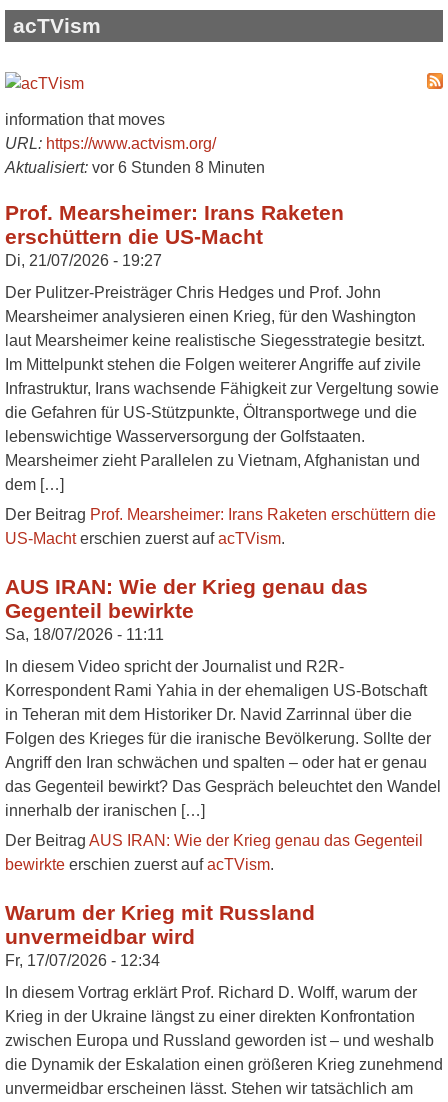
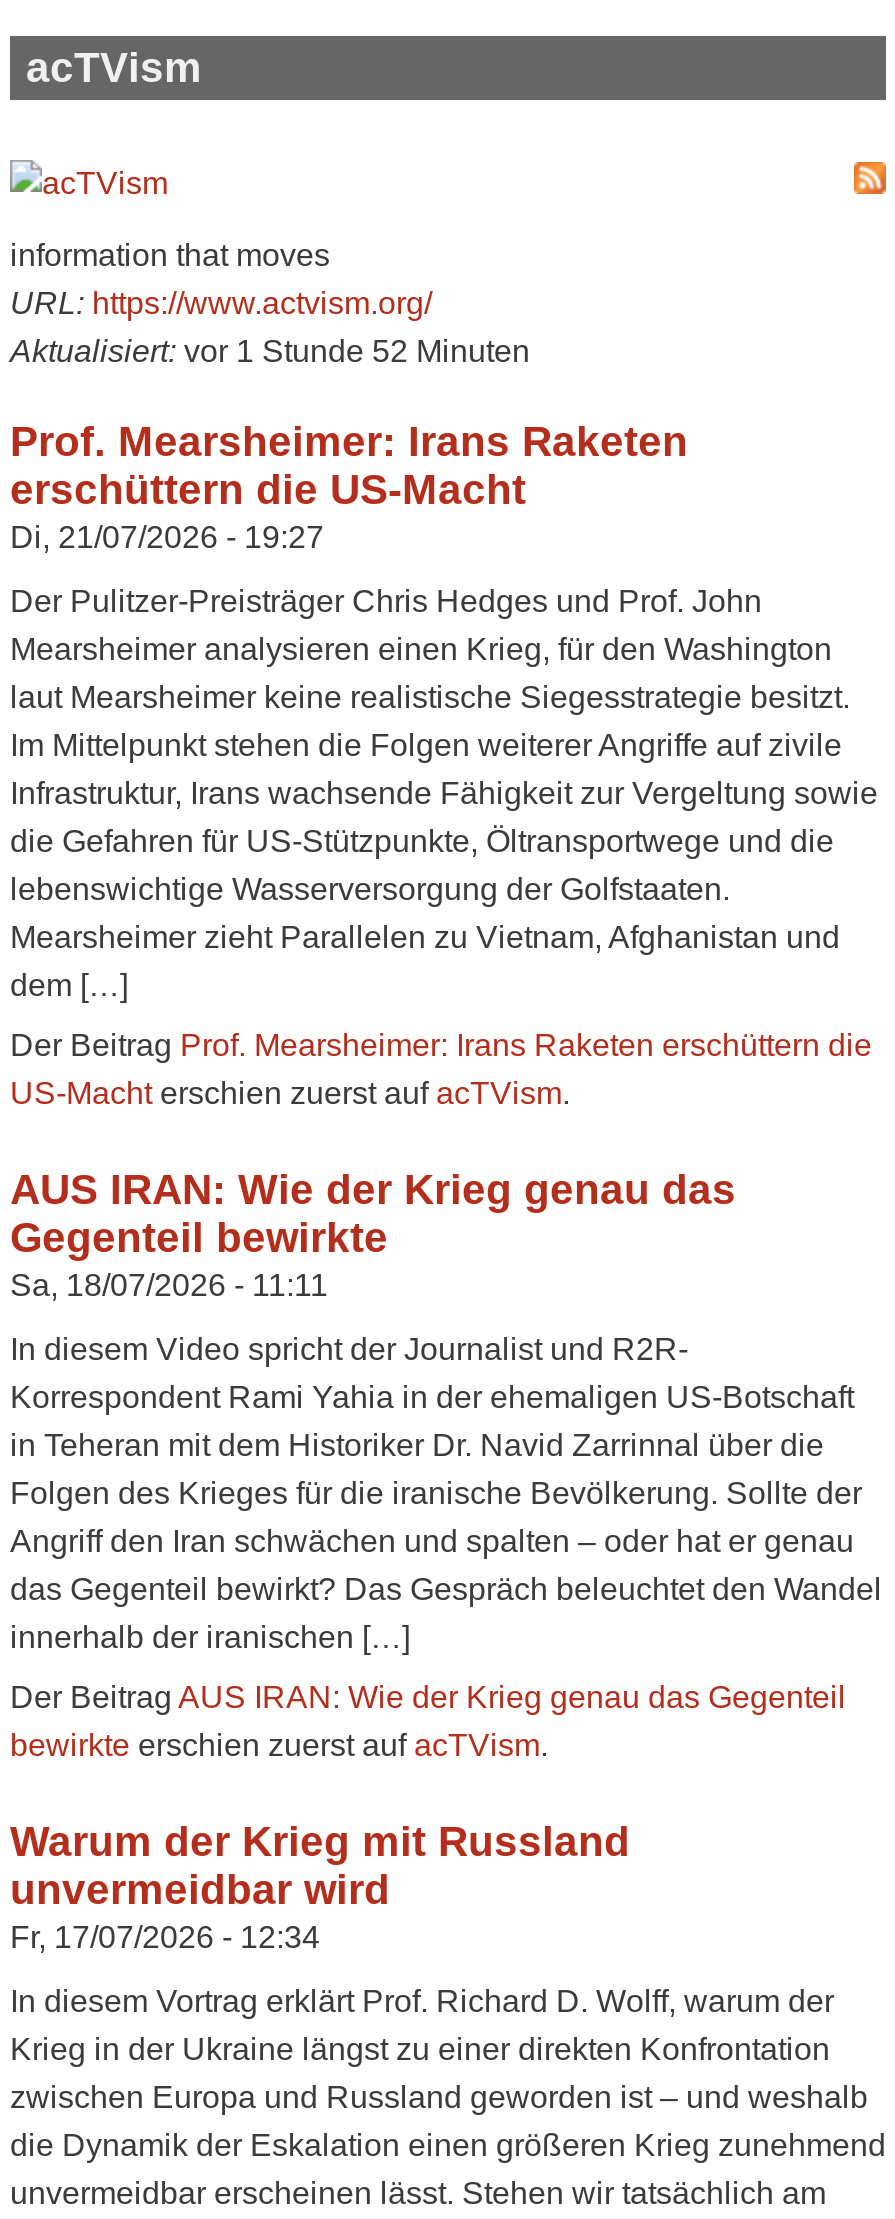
- Aktualisiert: vor 6 Stunden 8 Minuten
+ Aktualisiert: vor 1 Stunde 52 Minuten
